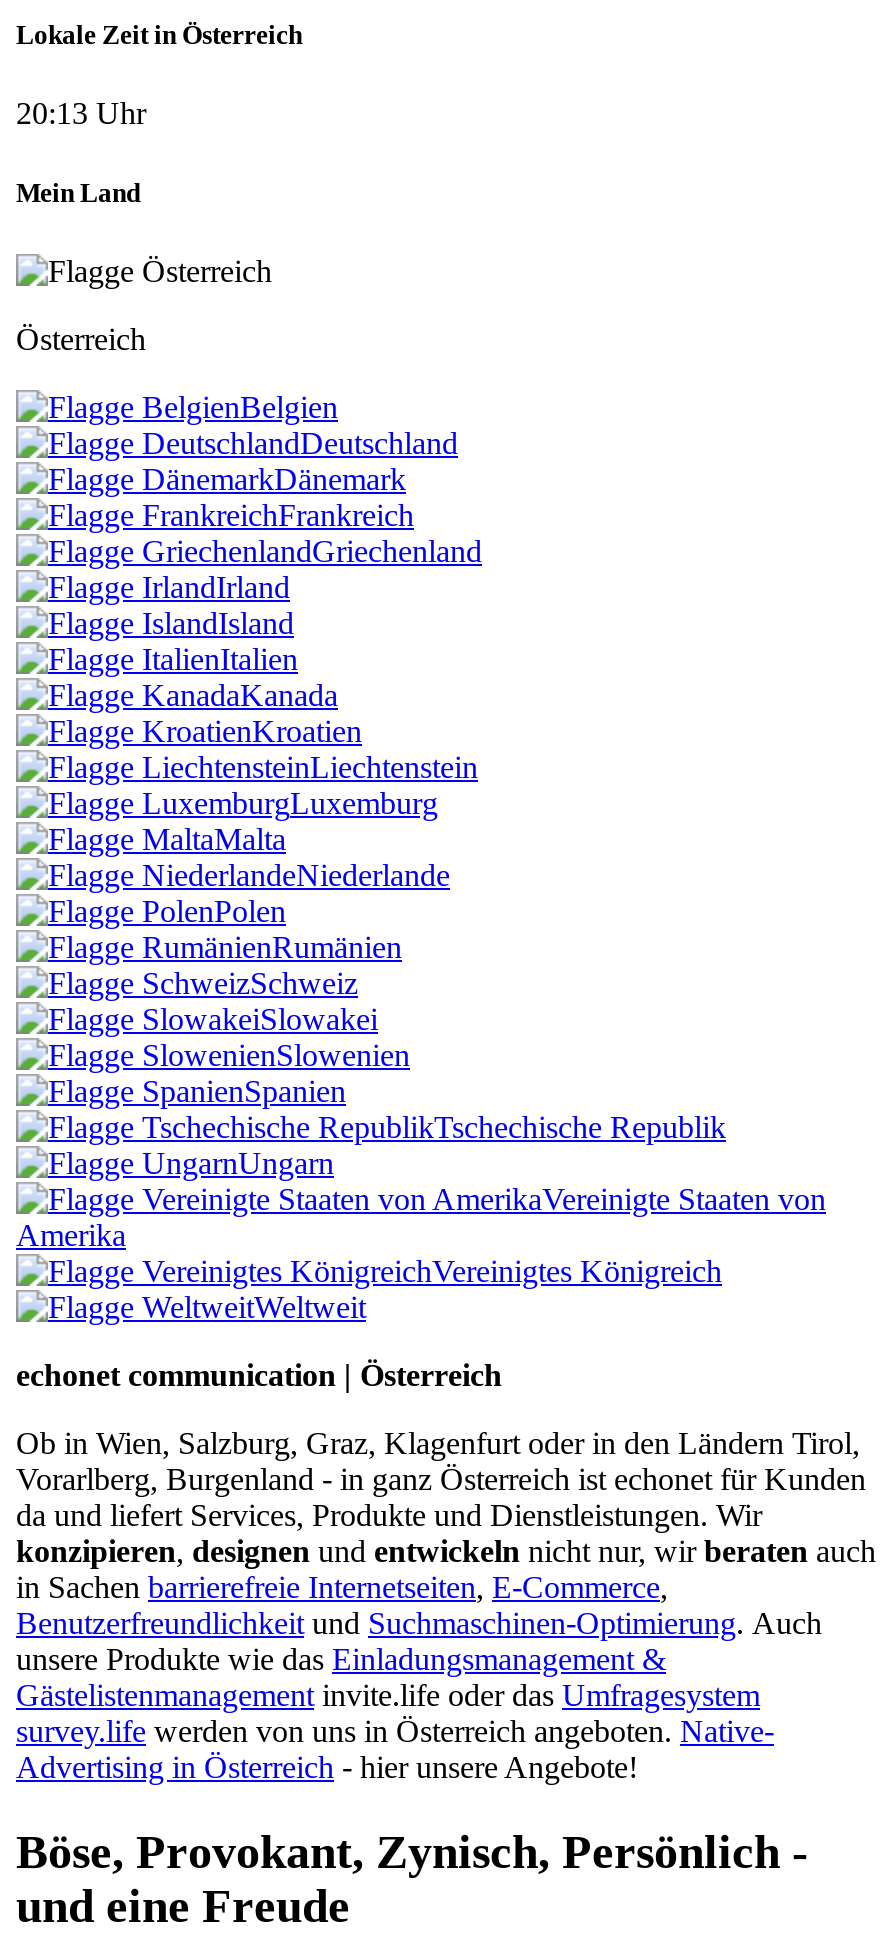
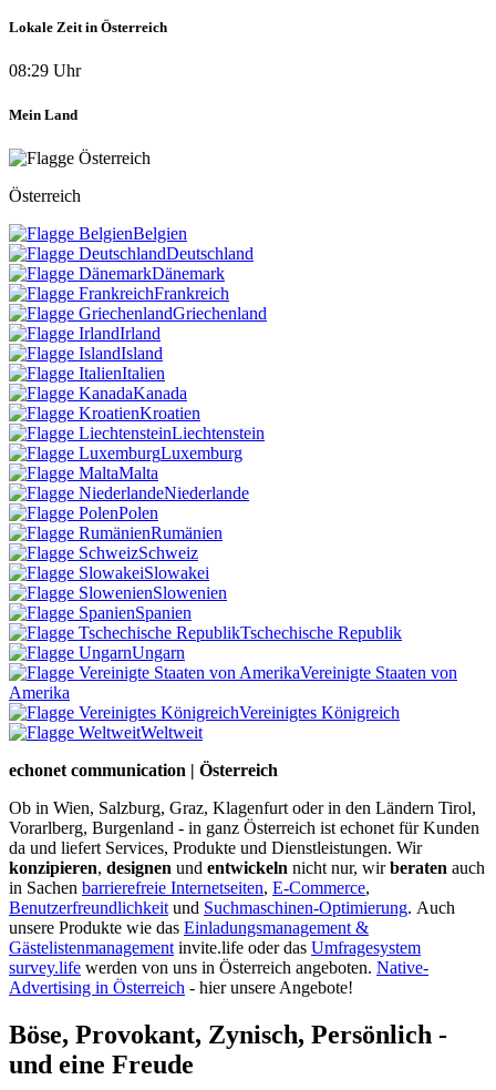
- 20:13 Uhr
+ 08:29 Uhr
